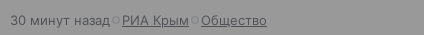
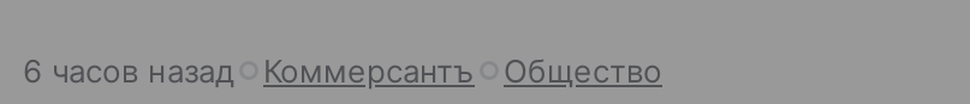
- 30 минут назад
- РИА Крым
+ 6 часов назад
+ Коммерсантъ
